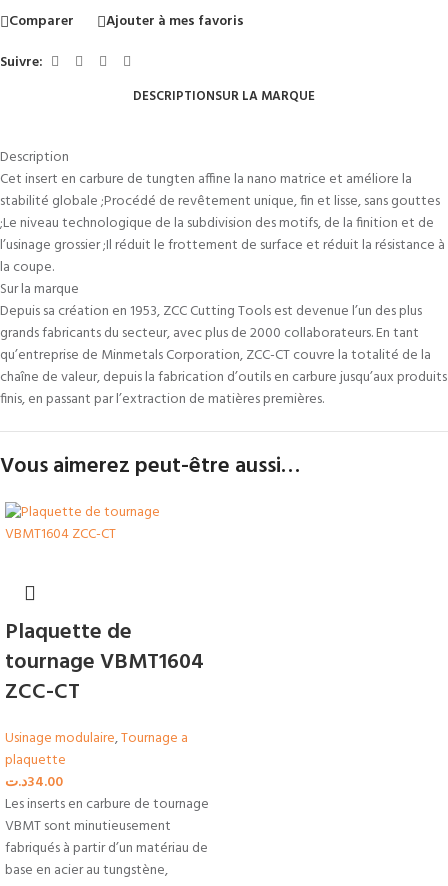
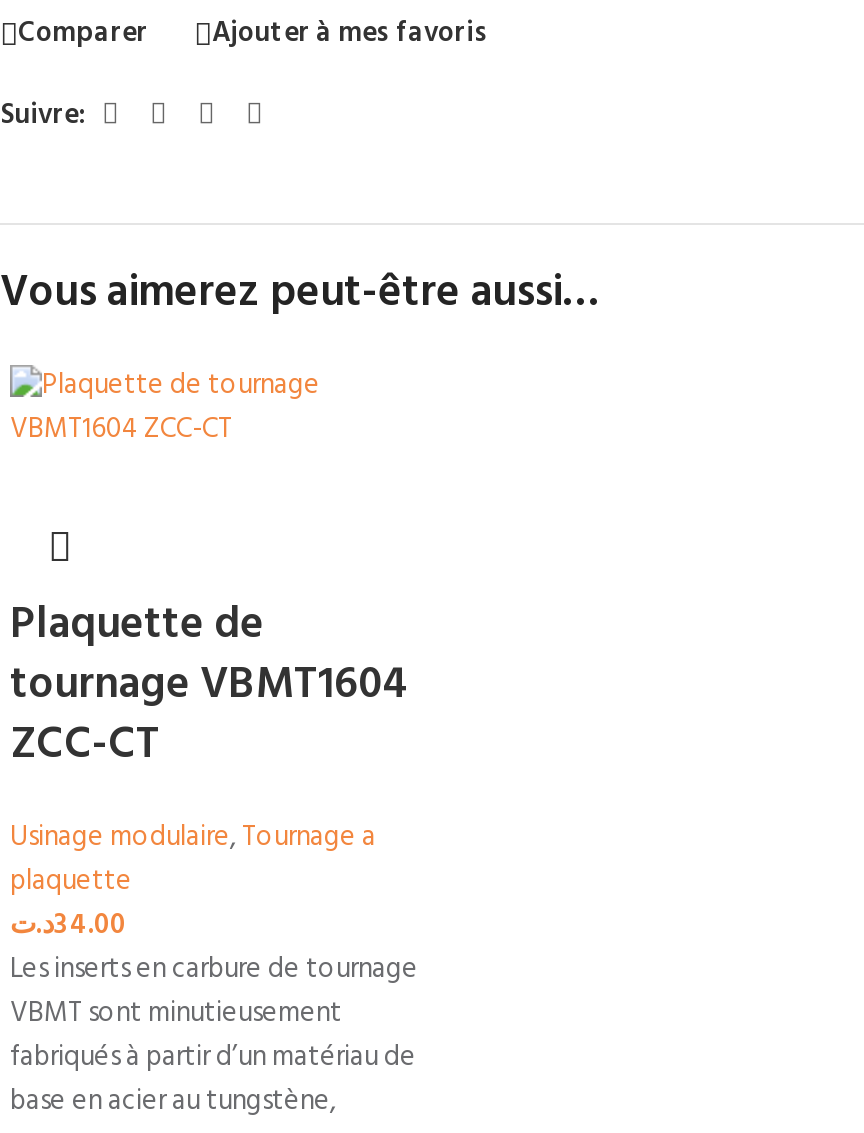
- DESCRIPTIONSUR LA MARQUE
- Description
- Cet insert en carbure de tungten affine la nano matrice et améliore la
- stabilité globale ;Procédé de revêtement unique, fin et lisse, sans gouttes
- ;Le niveau technologique de la subdivision des motifs, de la finition et de
- l’usinage grossier ;Il réduit le frottement de surface et réduit la résistance à
- la coupe.
- Sur la marque
- Depuis sa création en 1953, ZCC Cutting Tools est devenue l’un des plus
- grands fabricants du secteur, avec plus de 2000 collaborateurs. En tant
- qu’entreprise de Minmetals Corporation, ZCC-CT couvre la totalité de la
- chaîne de valeur, depuis la fabrication d’outils en carbure jusqu’aux produits
- finis, en passant par l’extraction de matières premières.
